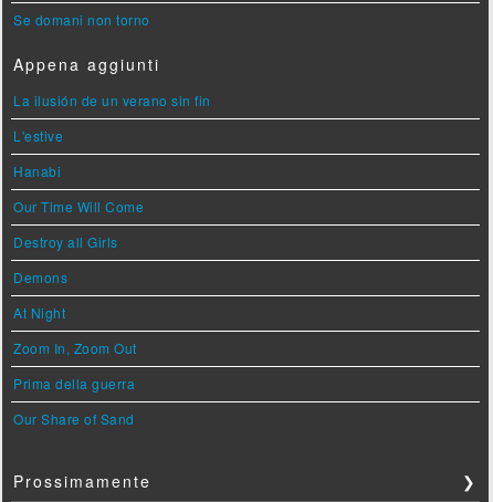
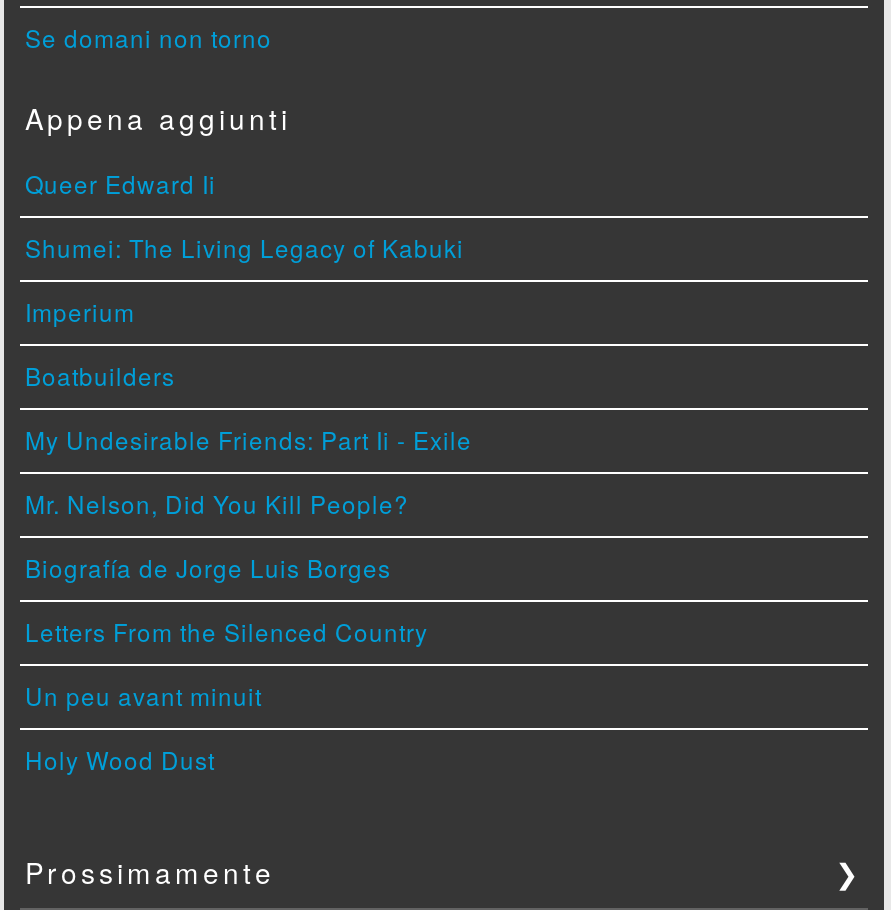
- La ilusión de un verano sin fin
+ Queer Edward Ii

- L'estive
+ Shumei: The Living Legacy of Kabuki

- Hanabi
+ Imperium

- Our Time Will Come
+ Boatbuilders

- Destroy all Girls
+ My Undesirable Friends: Part Ii - Exile

- Demons
+ Mr. Nelson, Did You Kill People?

- At Night
+ Biografía de Jorge Luis Borges

- Zoom In, Zoom Out
+ Letters From the Silenced Country

- Prima della guerra
+ Un peu avant minuit

- Our Share of Sand
+ Holy Wood Dust
